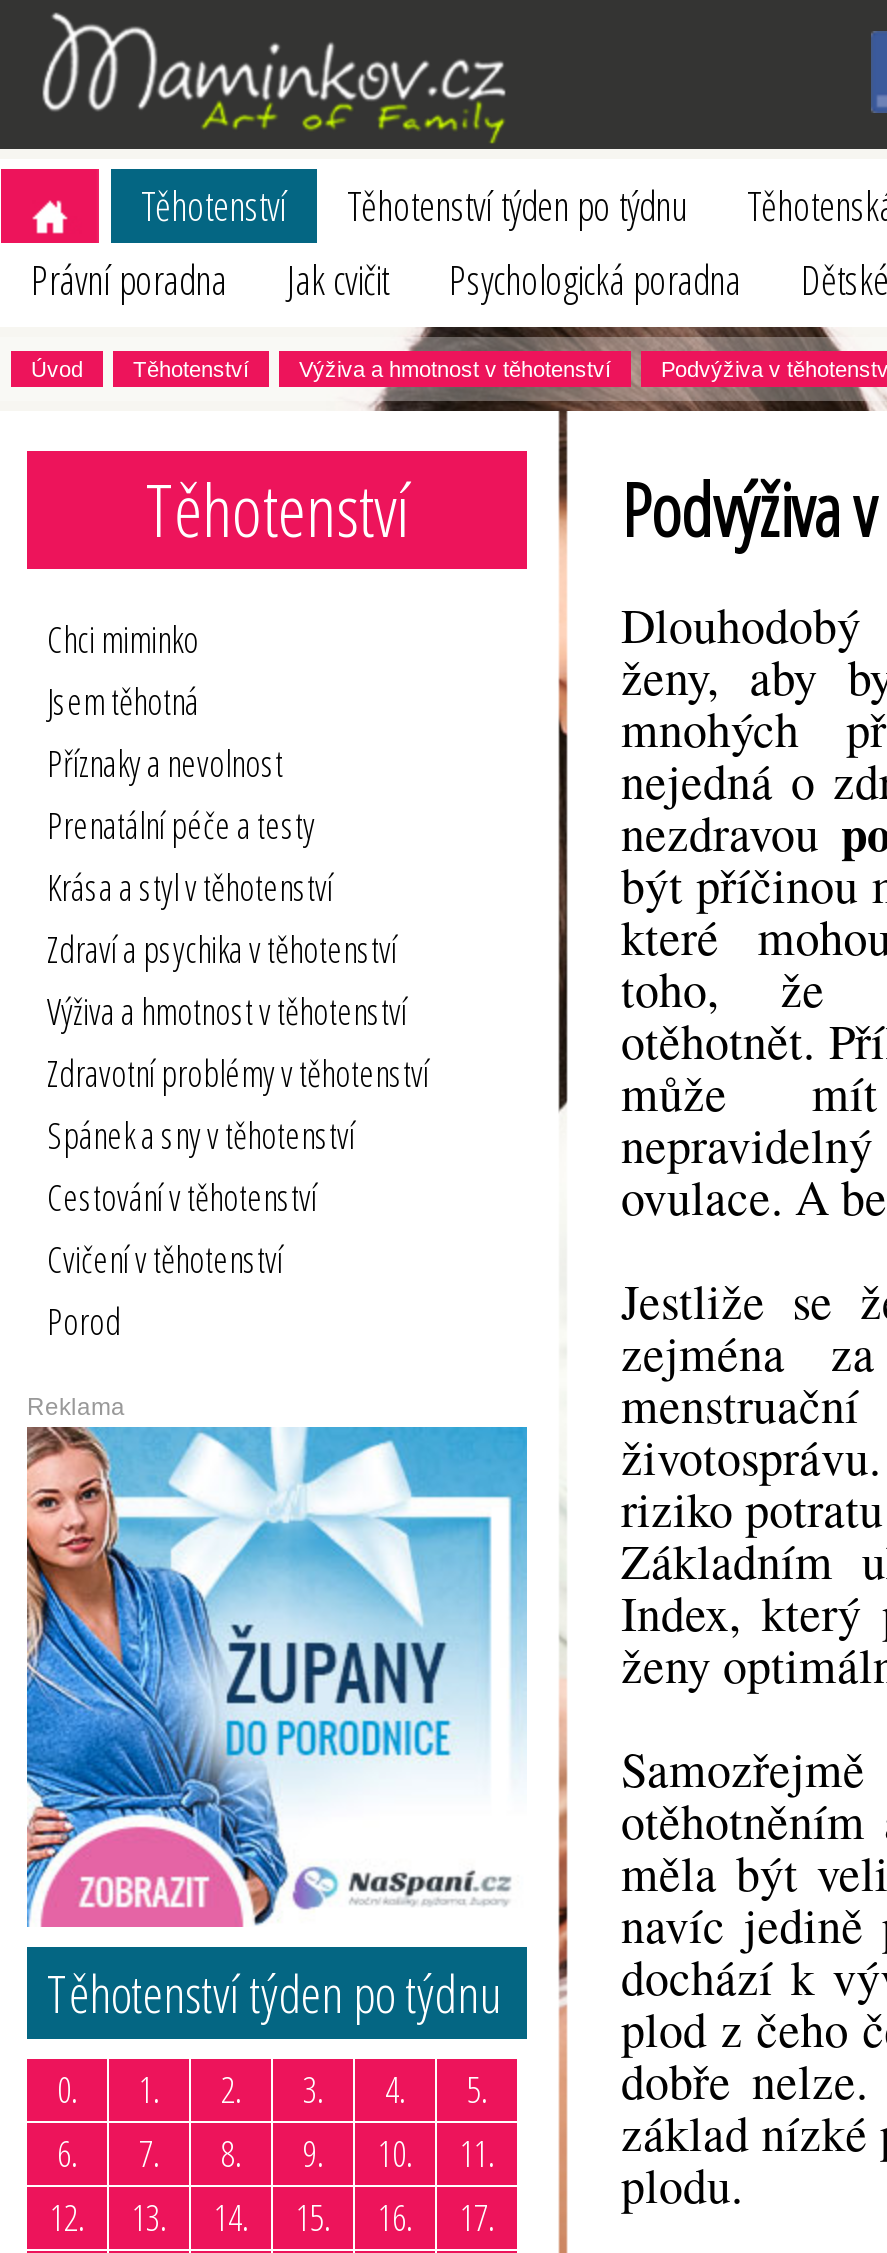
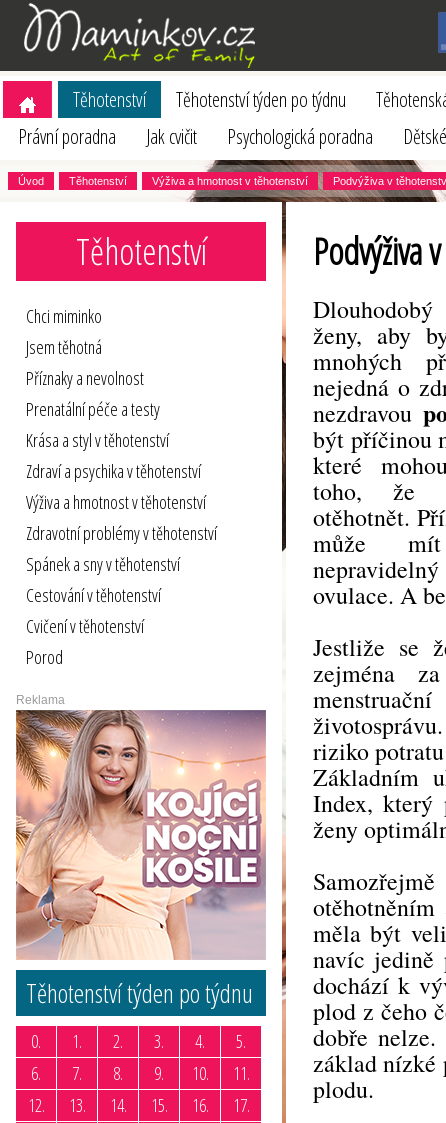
- [image]
+ [image]
